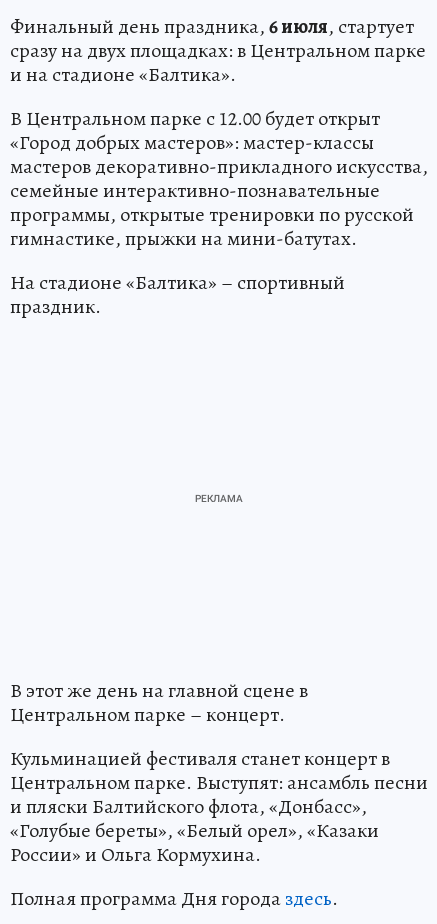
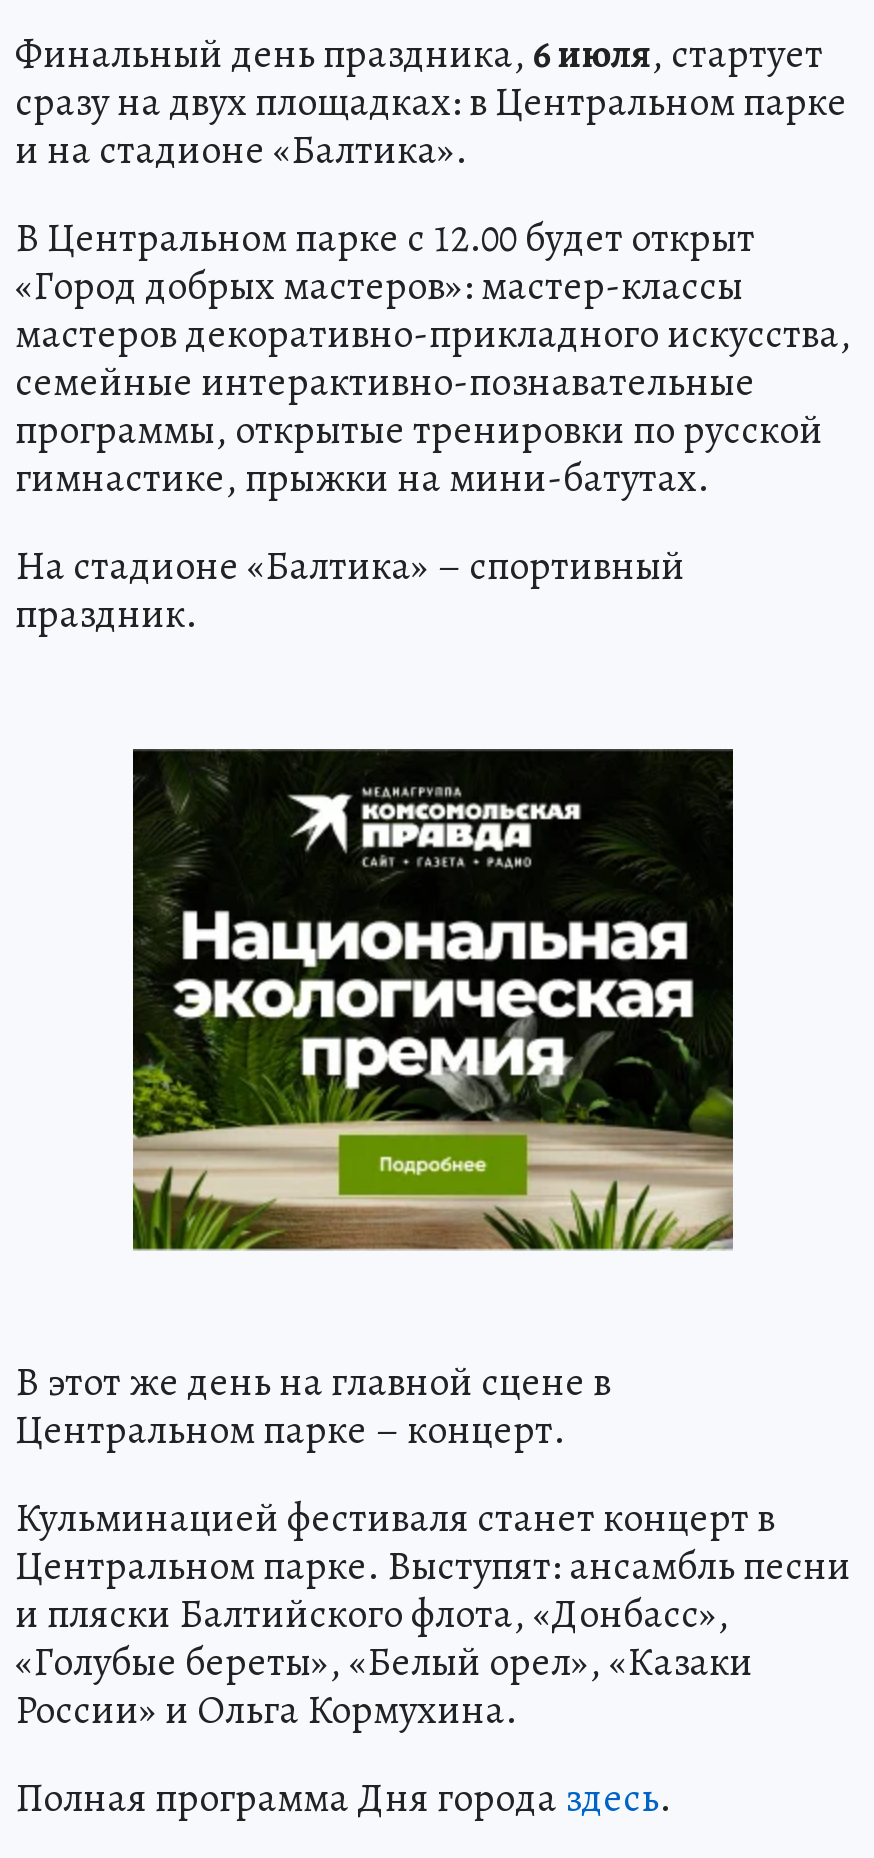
+ [image]
